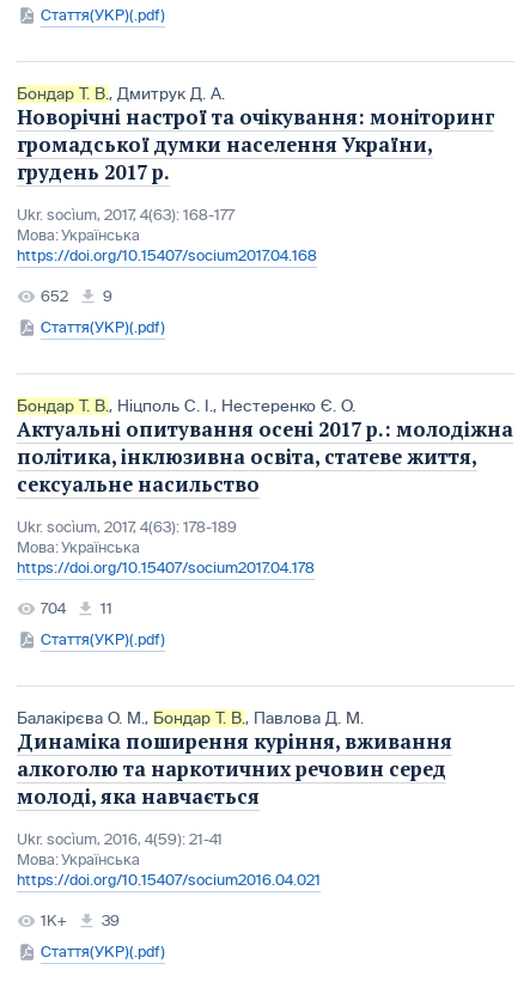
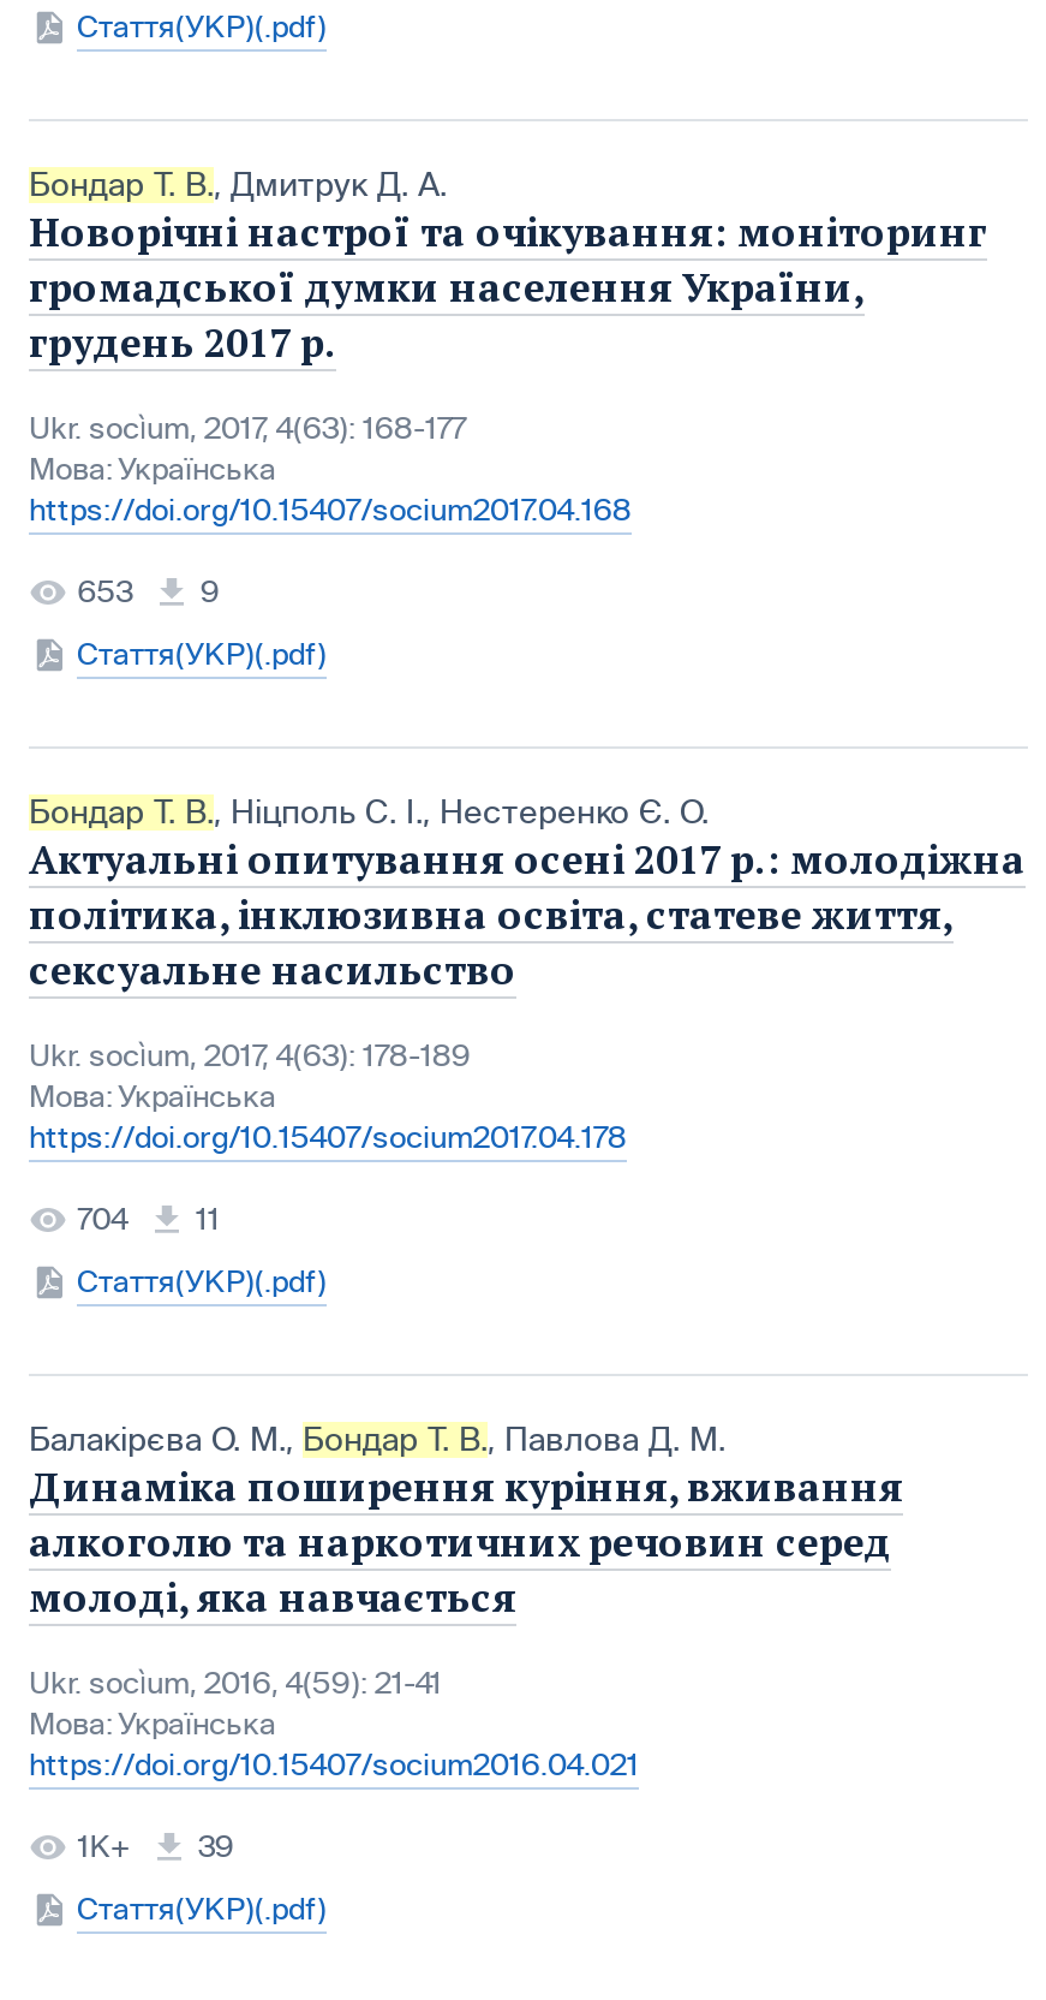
- 652
+ 653
